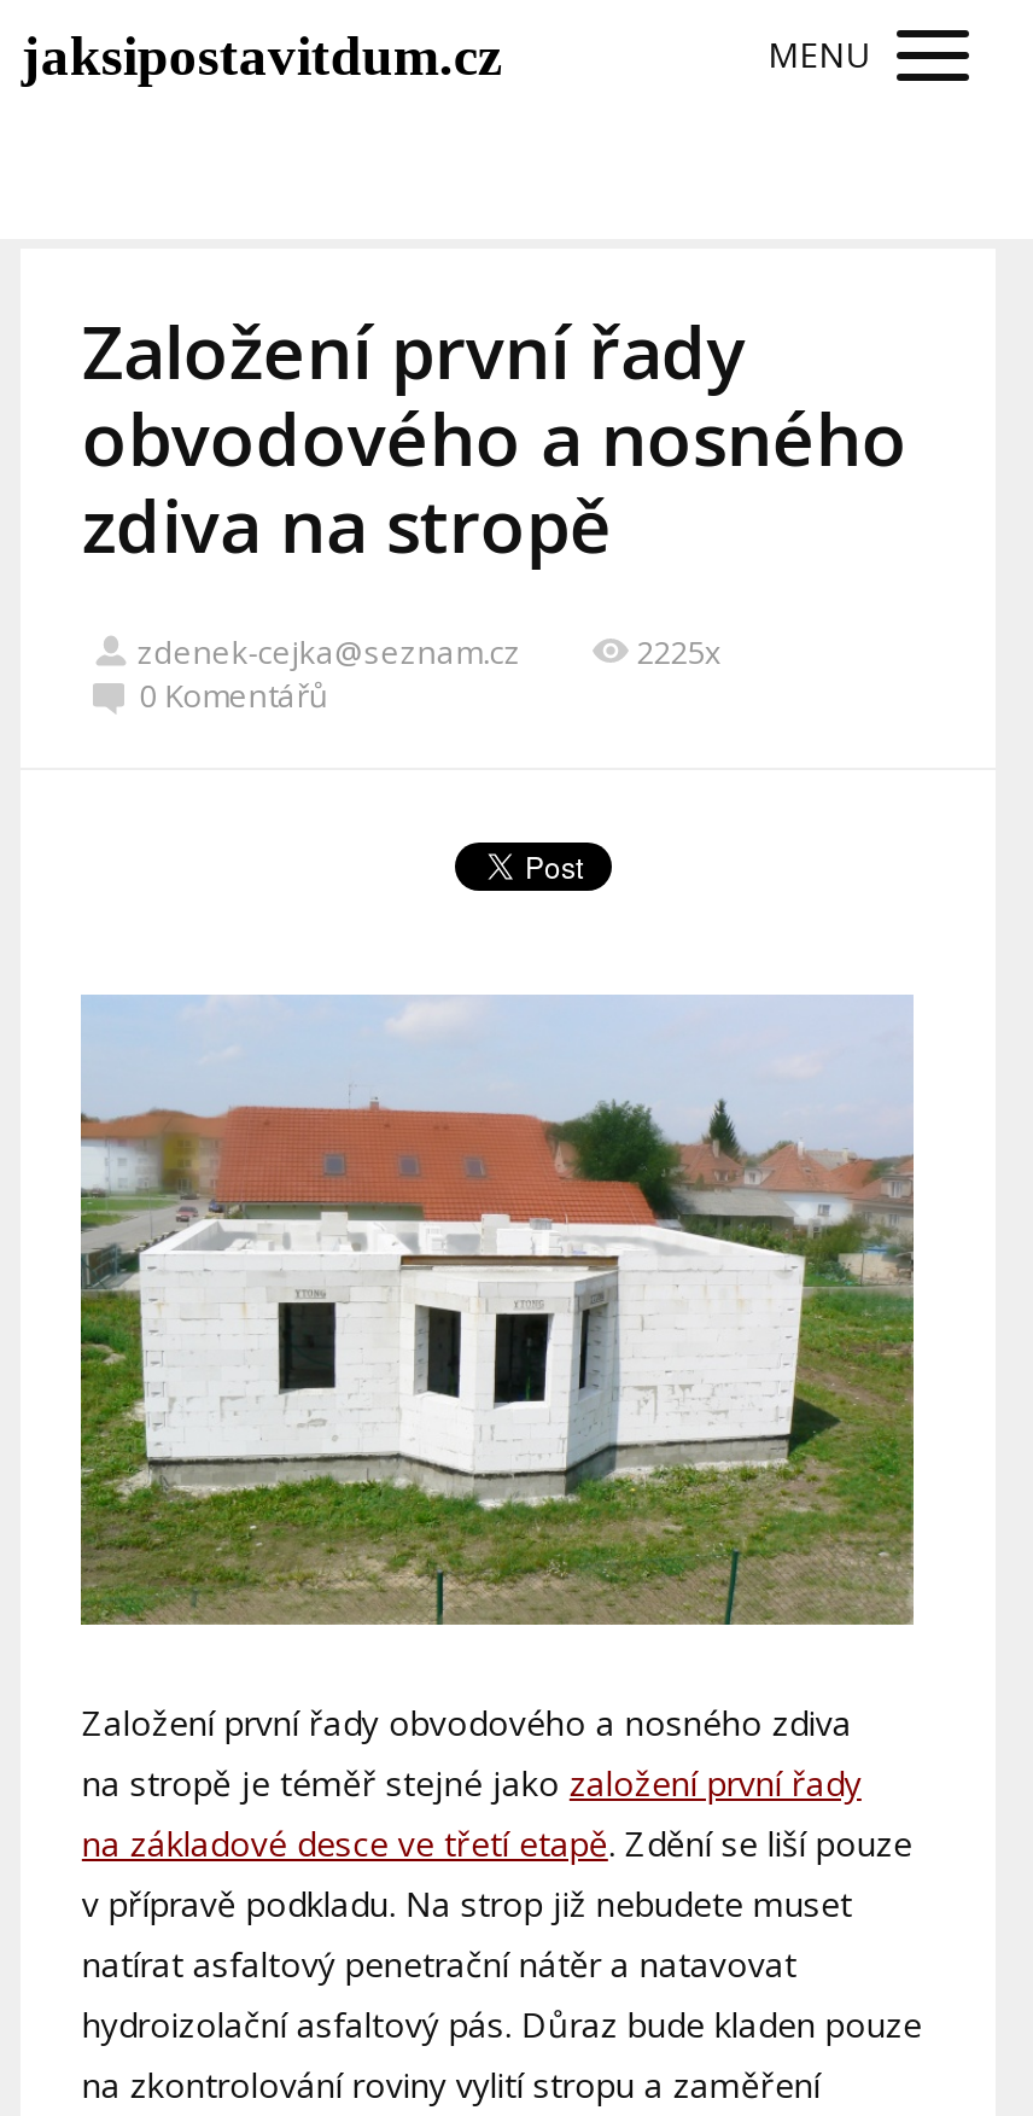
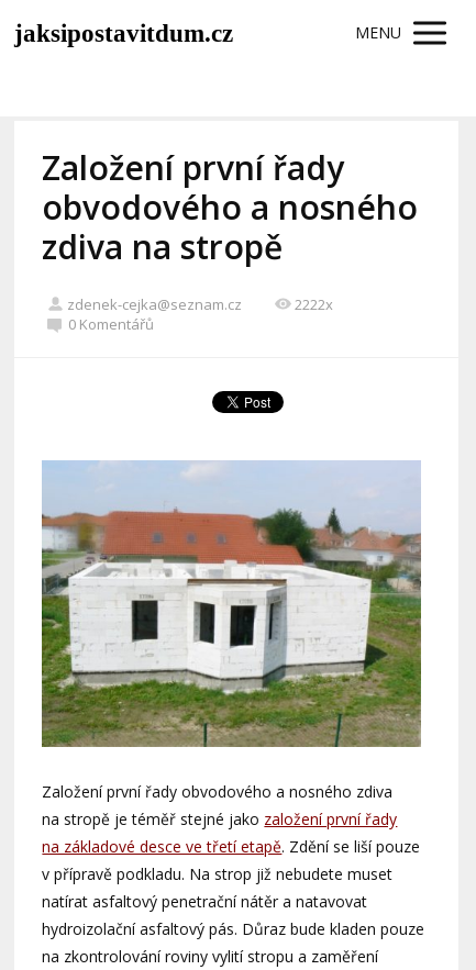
- 2225x
+ 2222x
